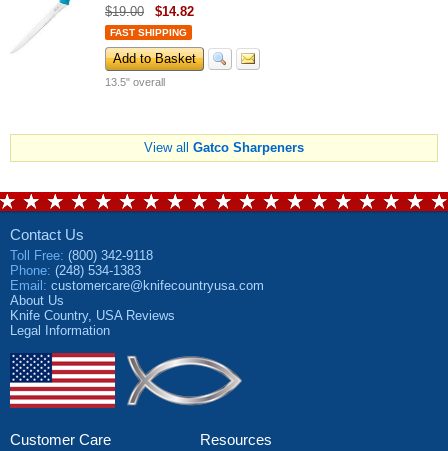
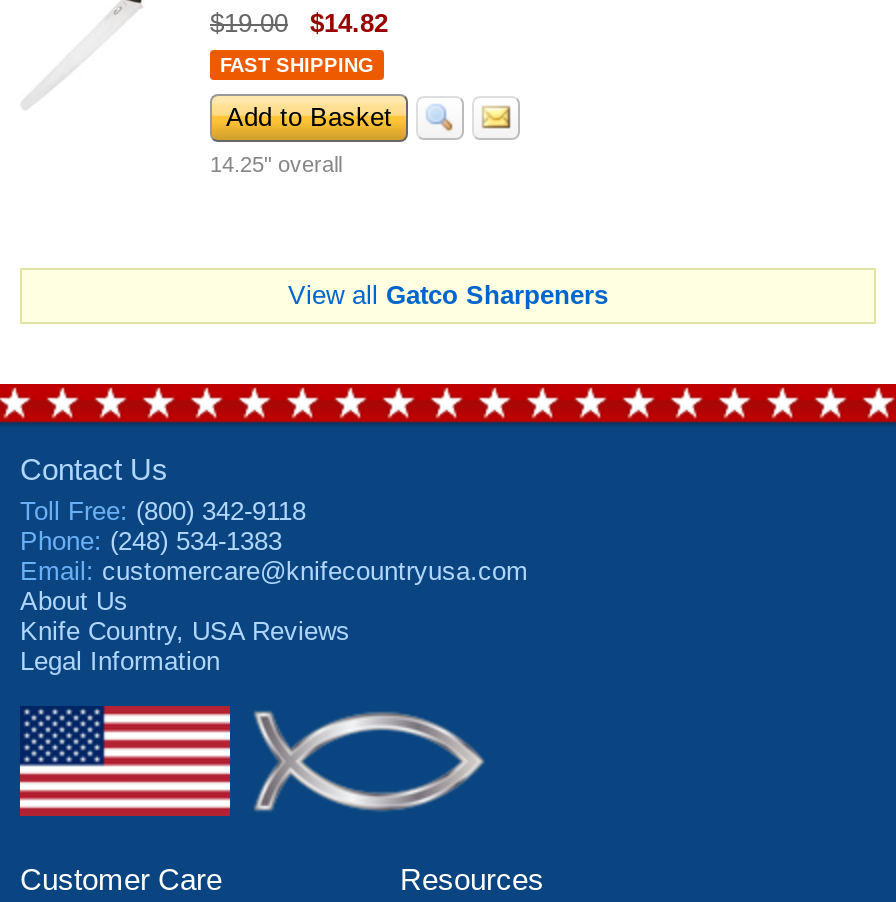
- 13.5" overall
+ 14.25" overall
